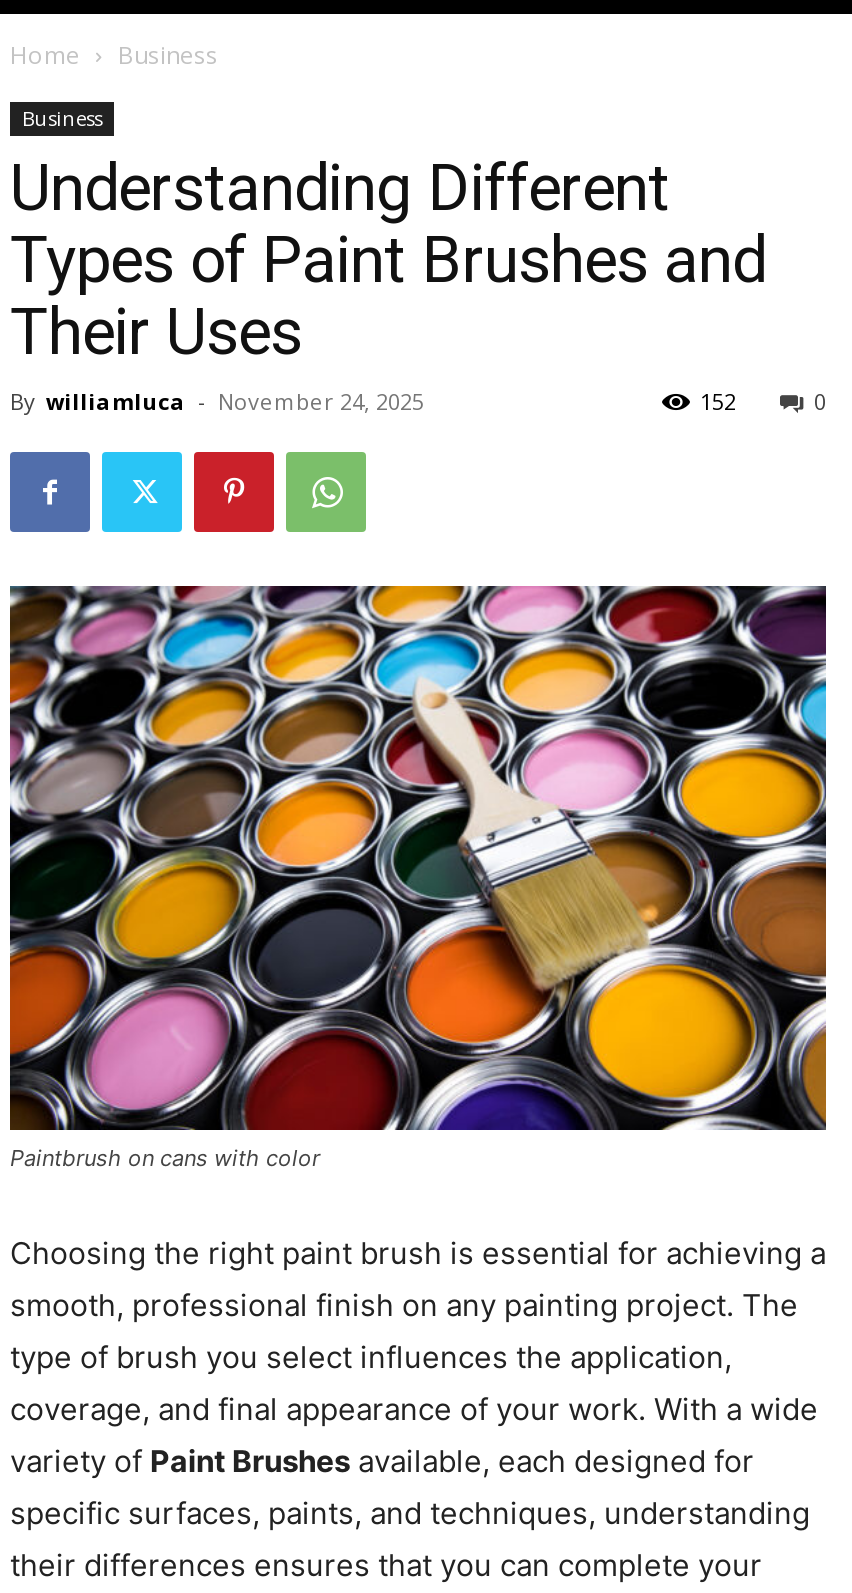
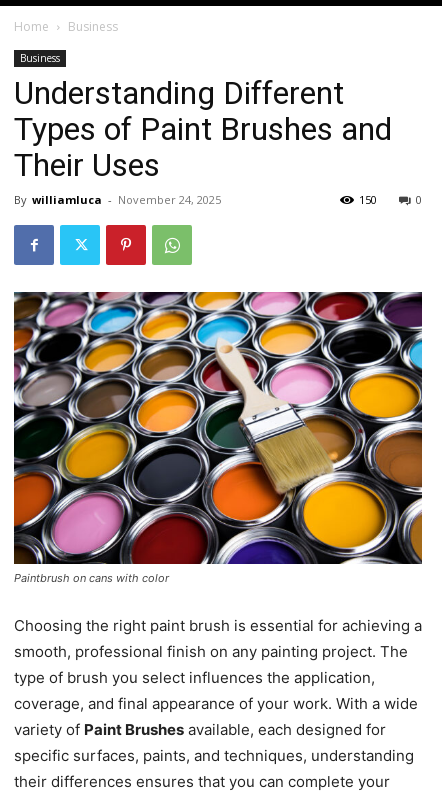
- 152
+ 150
